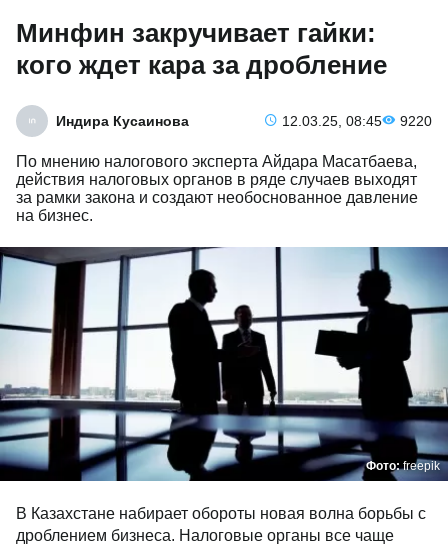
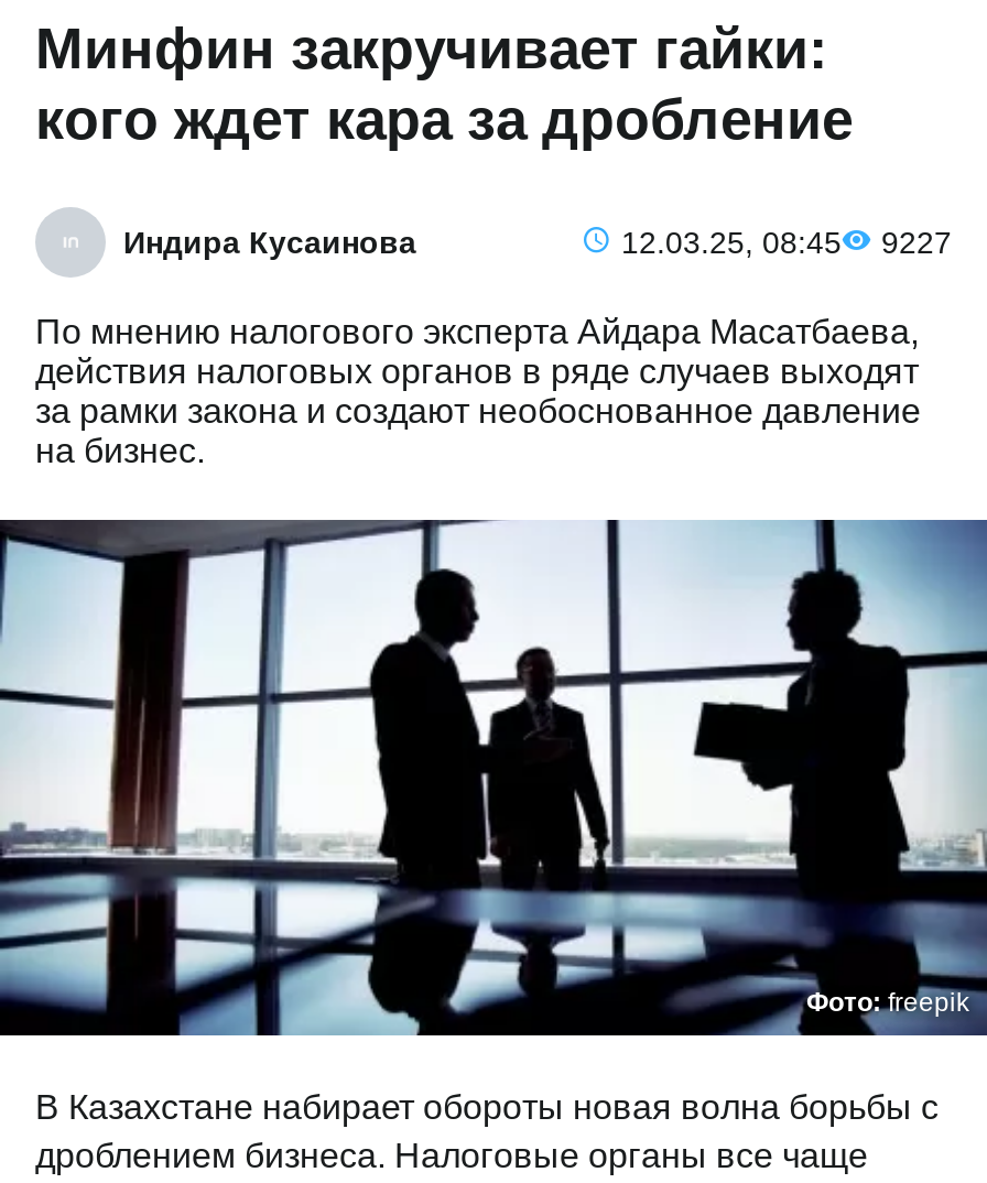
- 12.03.25, 08:45 9220
+ 12.03.25, 08:45 9227
